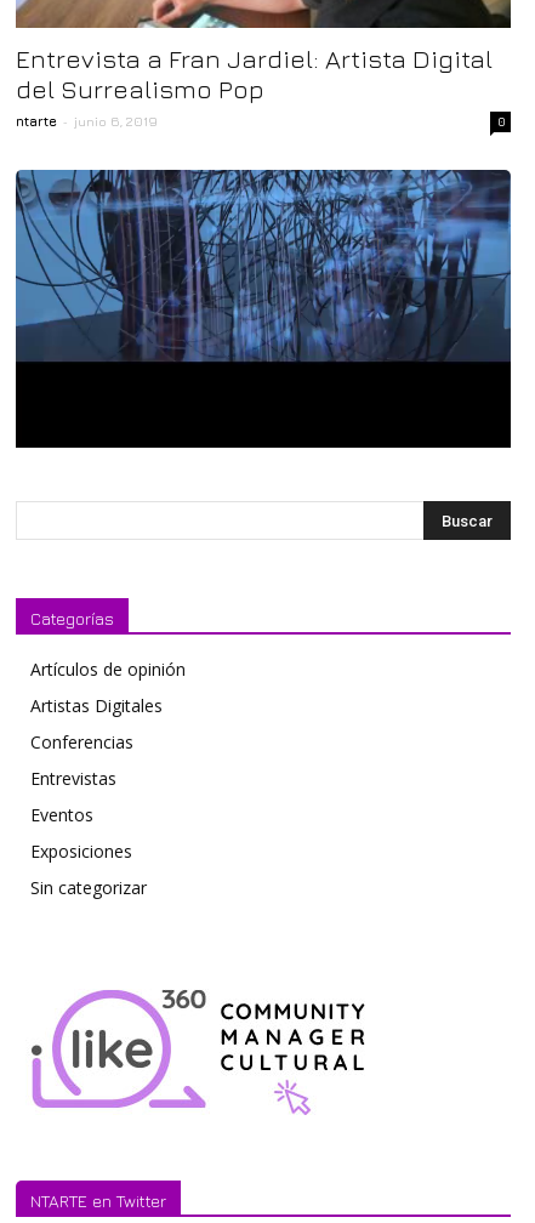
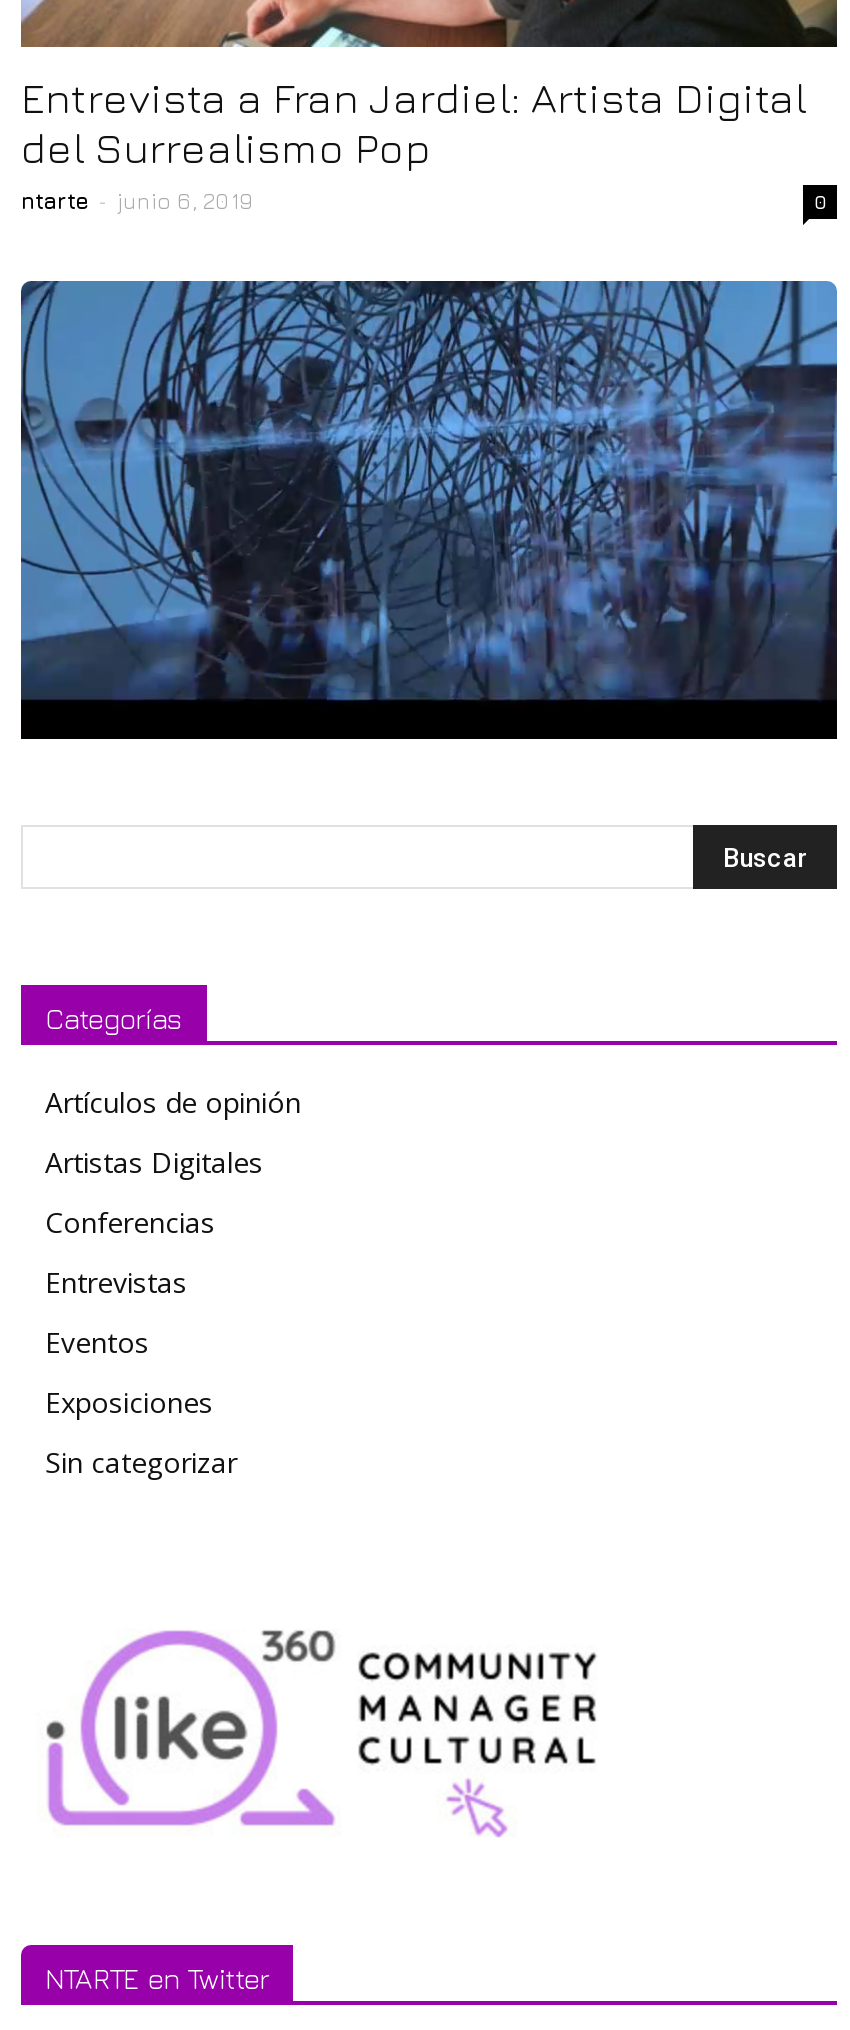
- [image]
+ [image]
